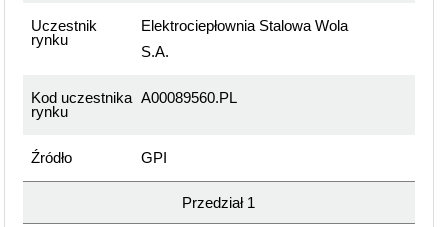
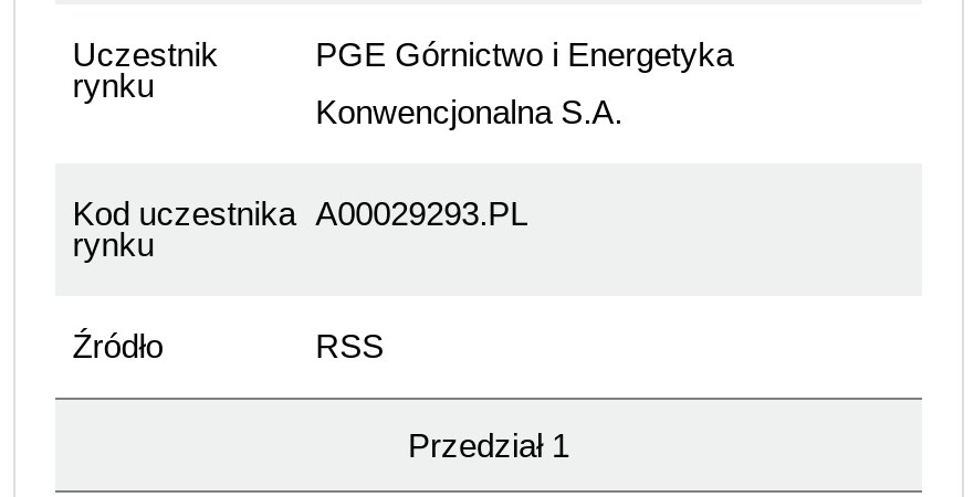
- Elektrociepłownia Stalowa Wola
+ PGE Górnictwo i Energetyka

- S.A.
+ Konwencjonalna S.A.

- Kod uczestnika A00089560.PL
+ Kod uczestnika A00029293.PL

- GPI
+ RSS
